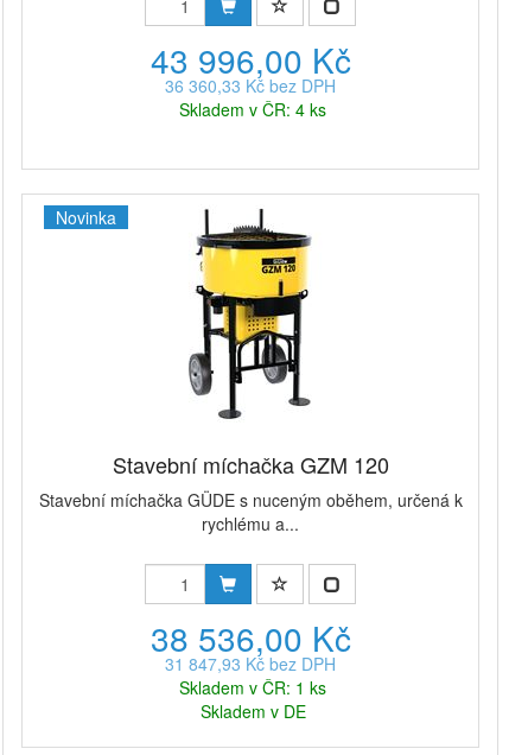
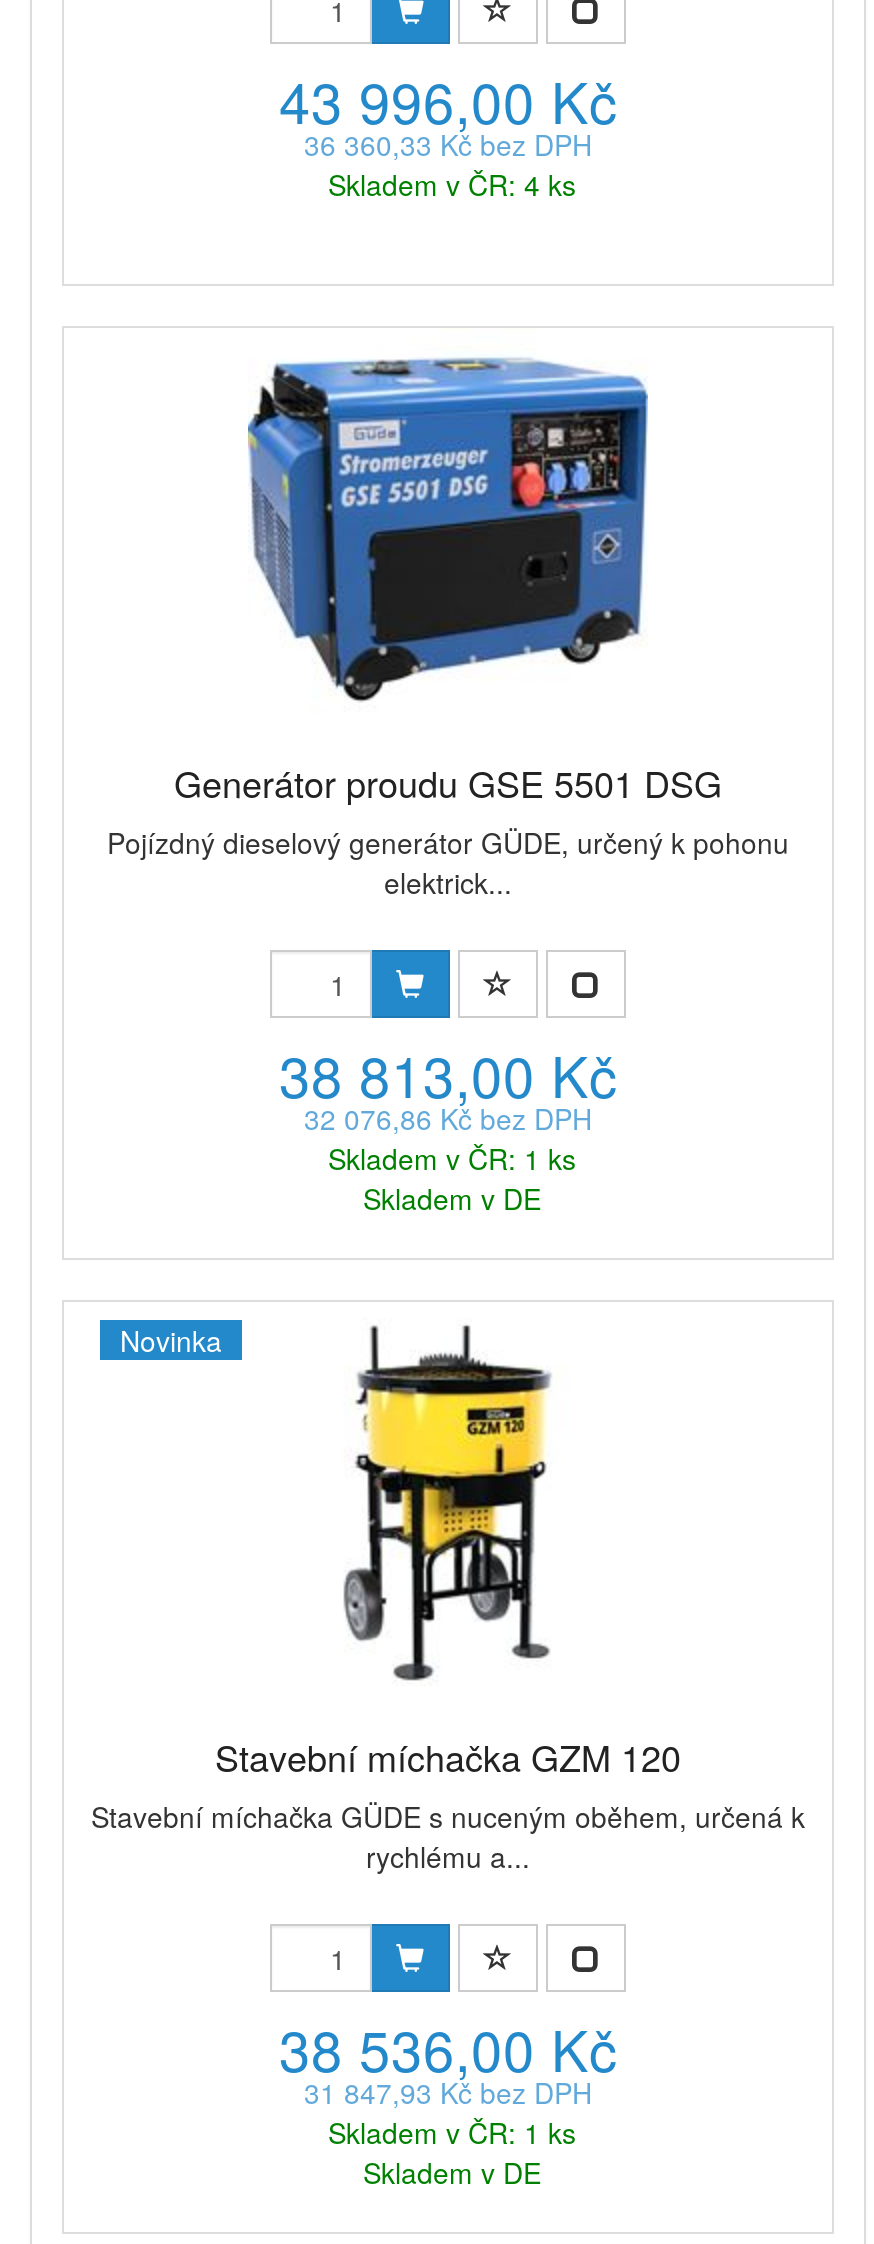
+ [image]
+ Generátor proudu GSE 5501 DSG
+ Pojízdný dieselový generátor GÜDE, určený k pohonu
+ elektrick...
+ 38 813,00 Kč
+ 32 076,86 Kč bez DPH
+ Skladem v ČR: 1 ks
+ Skladem v DE
